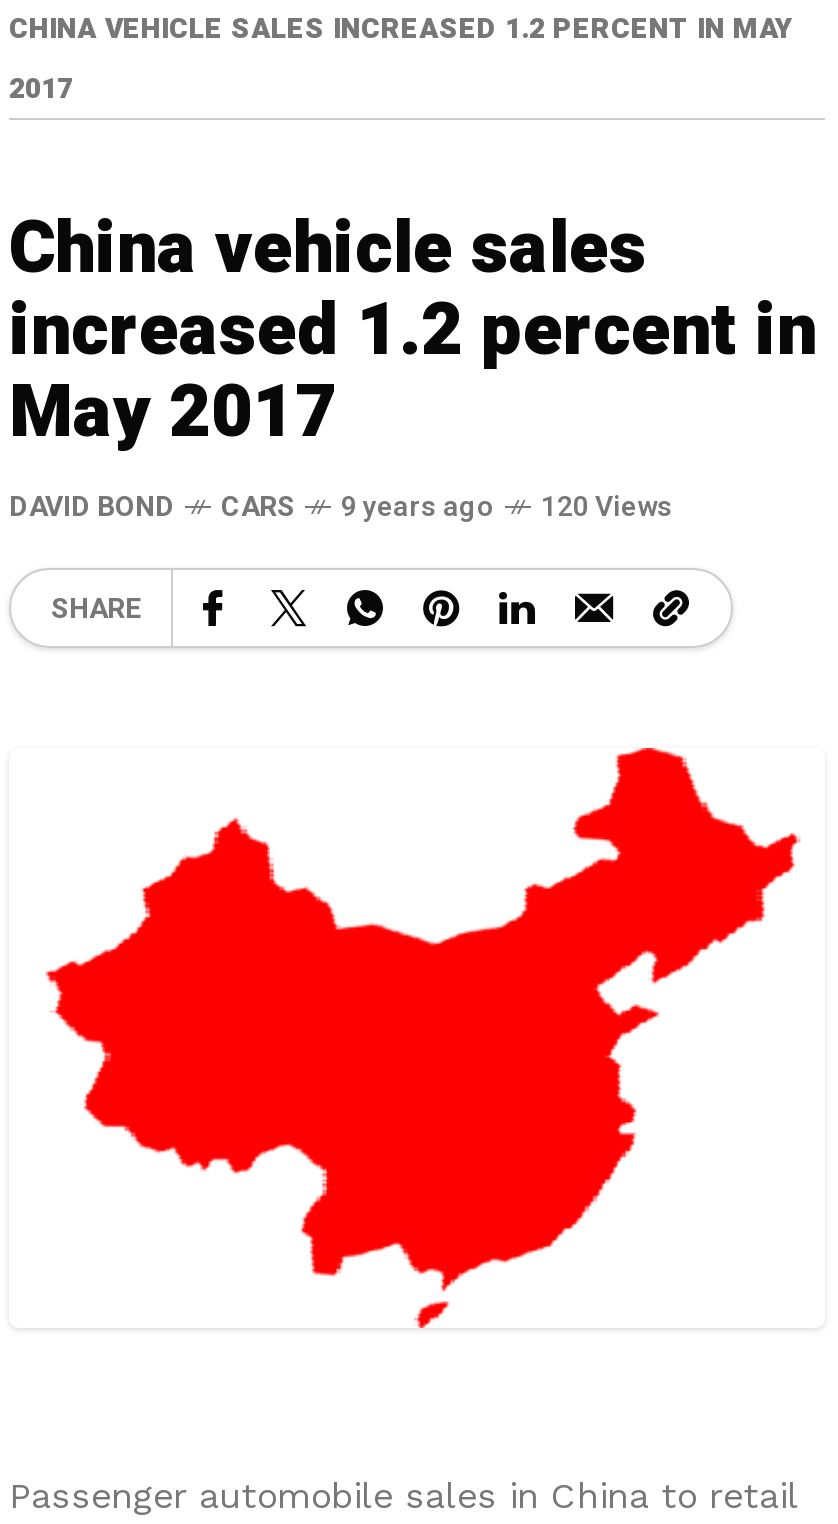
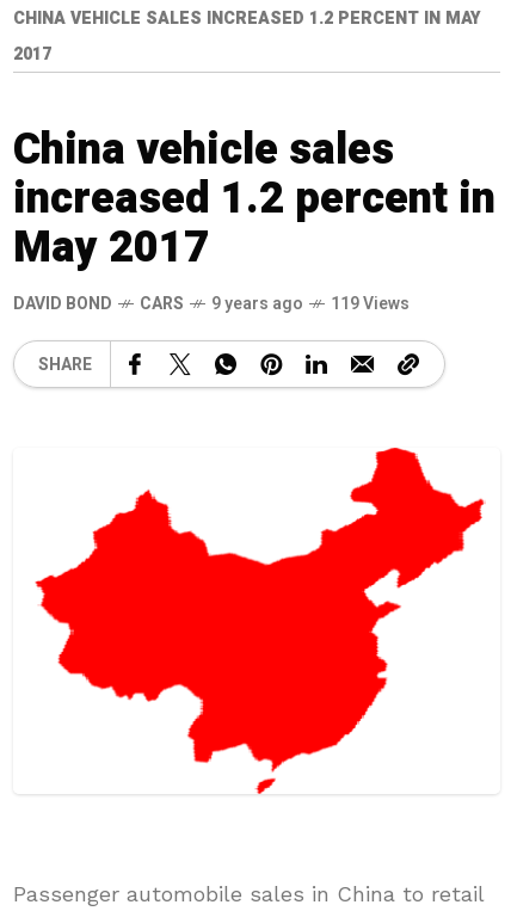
- DAVID BOND CARS 9 years ago 120 Views
+ DAVID BOND CARS 9 years ago 119 Views
